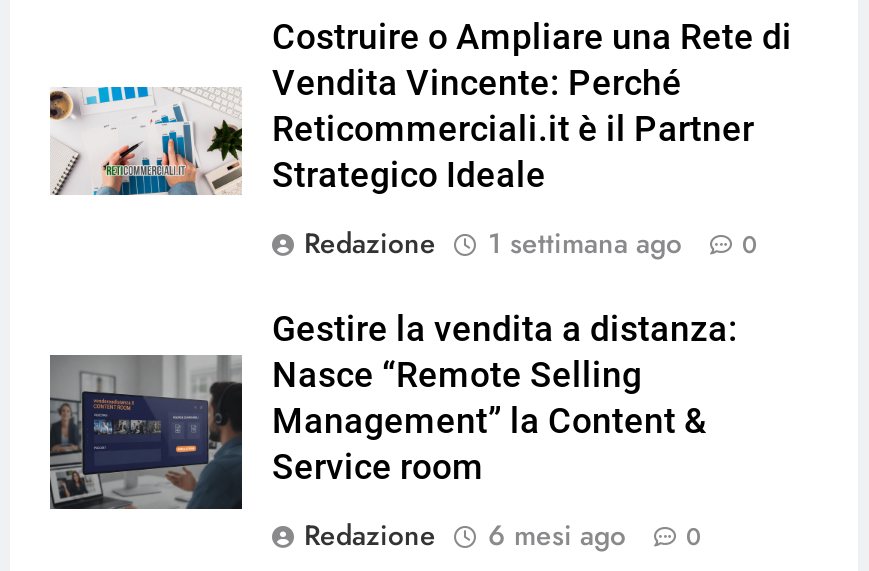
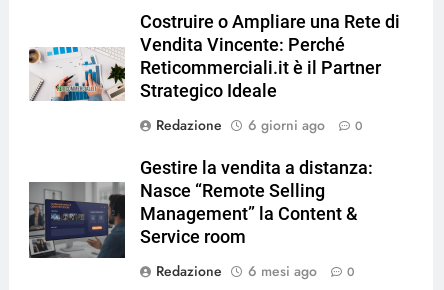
- 1 settimana ago
+ 6 giorni ago
